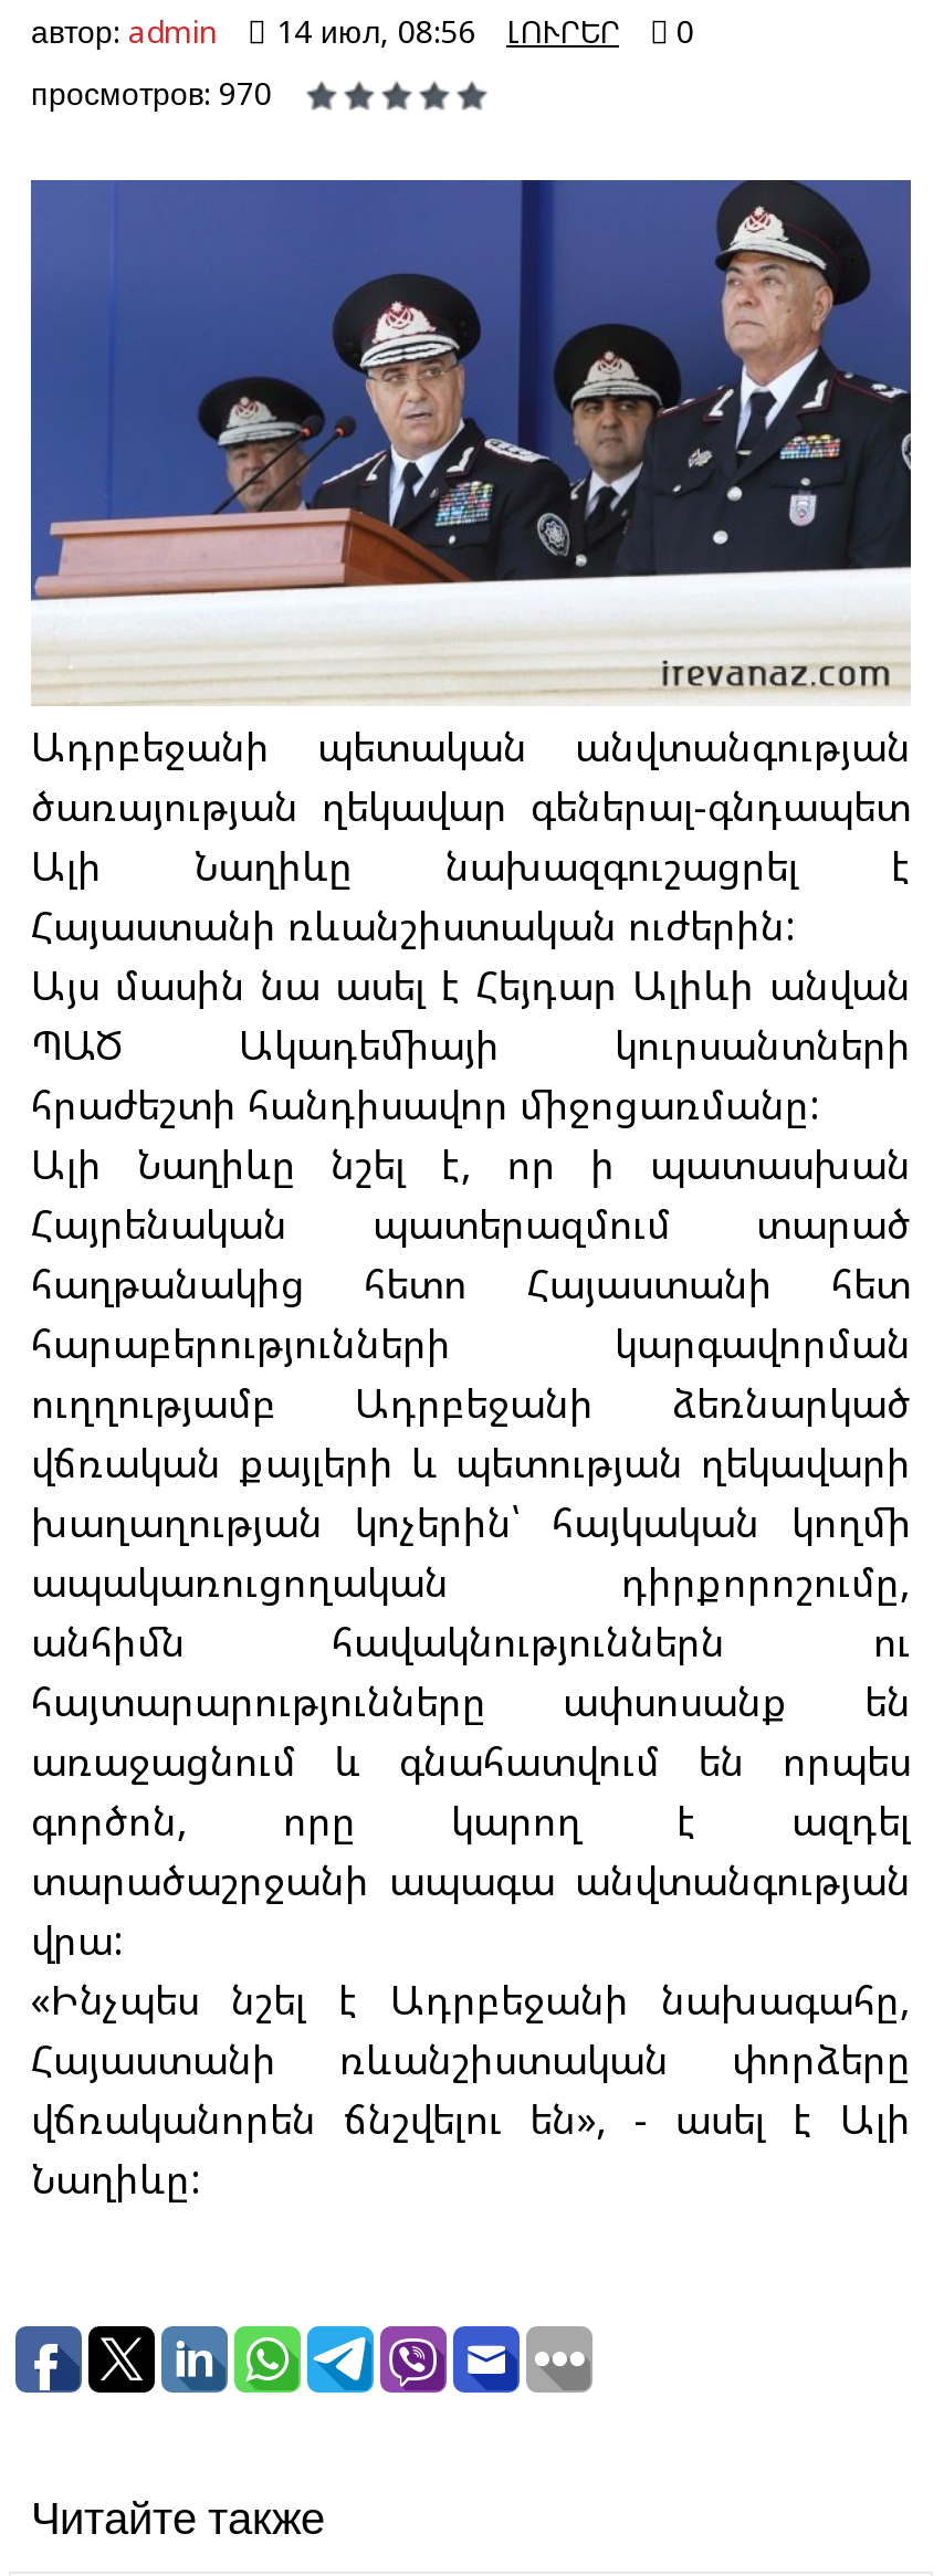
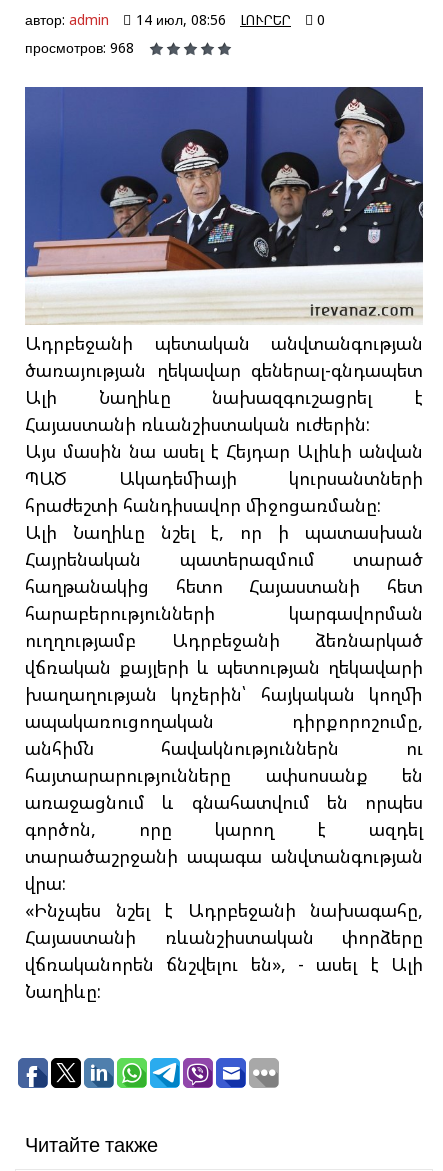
- просмотров: 970
+ просмотров: 968
